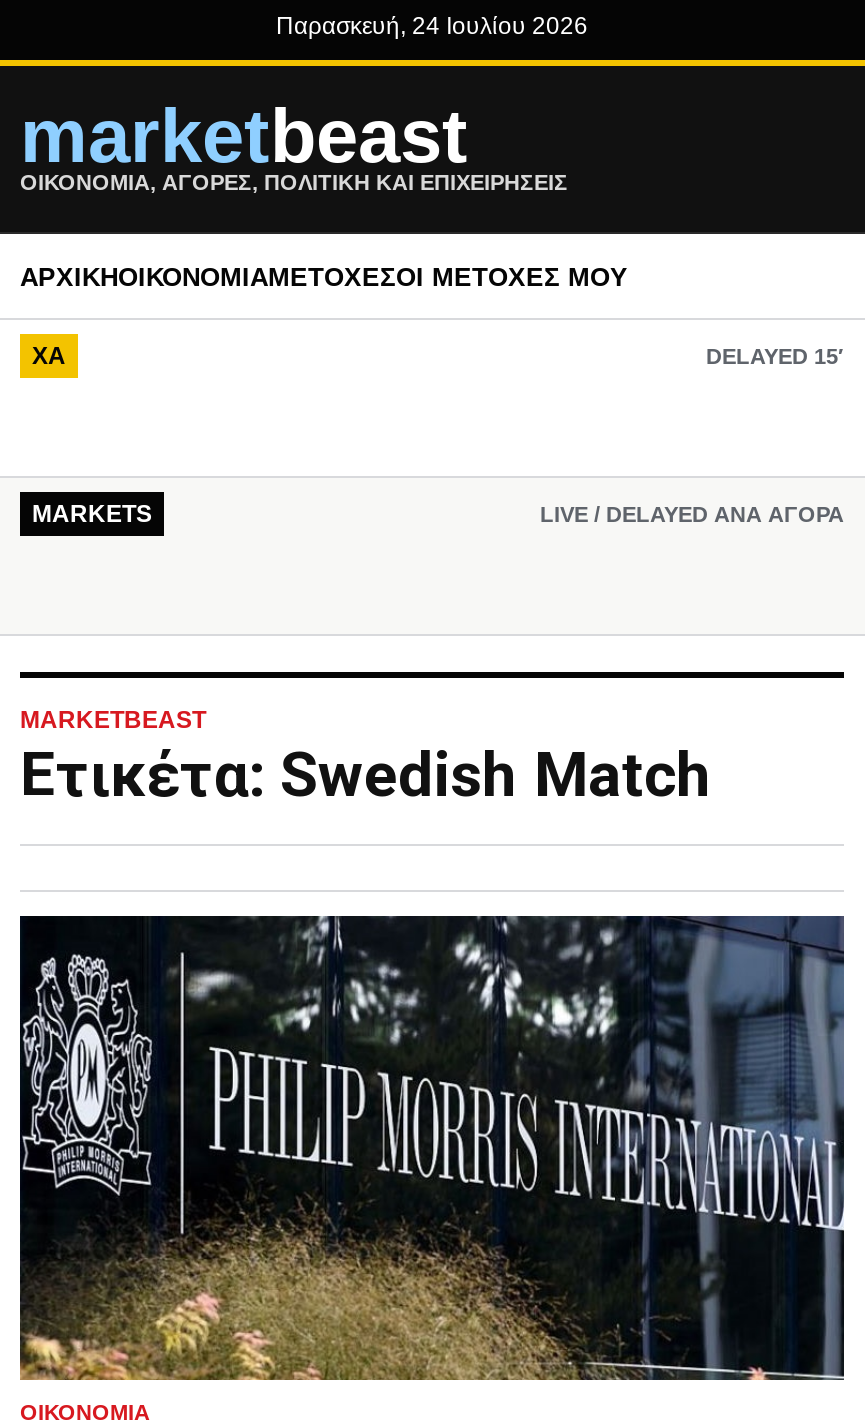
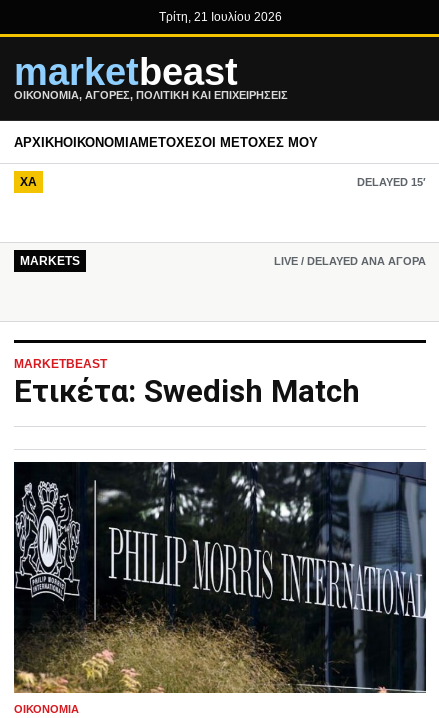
- Παρασκευή, 24 Ιουλίου 2026
+ Τρίτη, 21 Ιουλίου 2026
